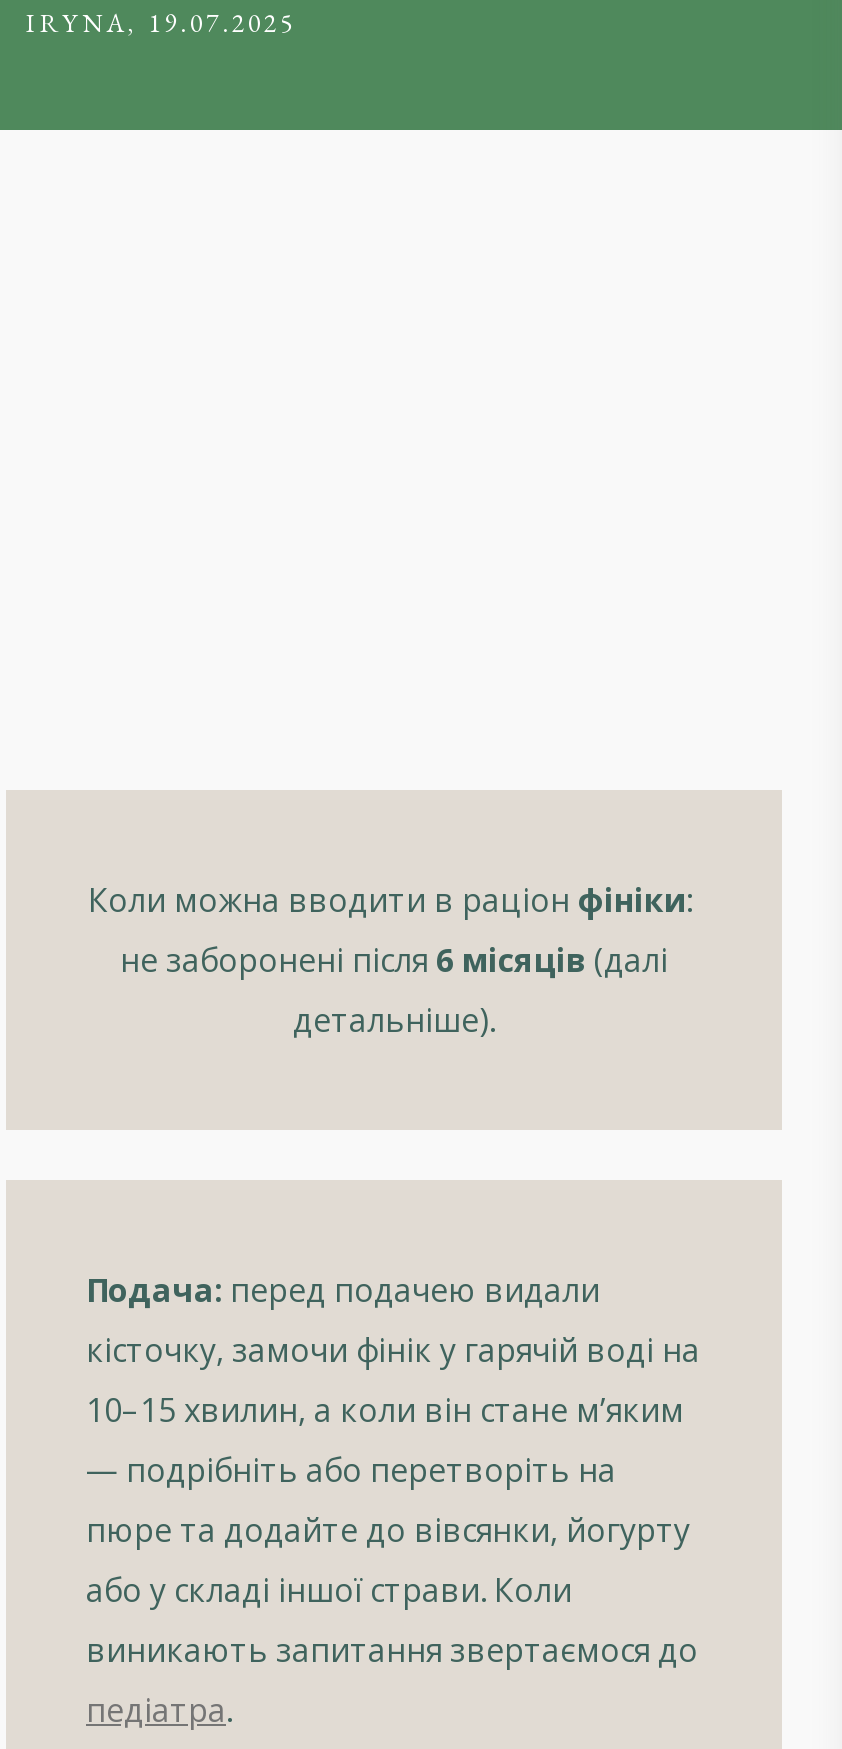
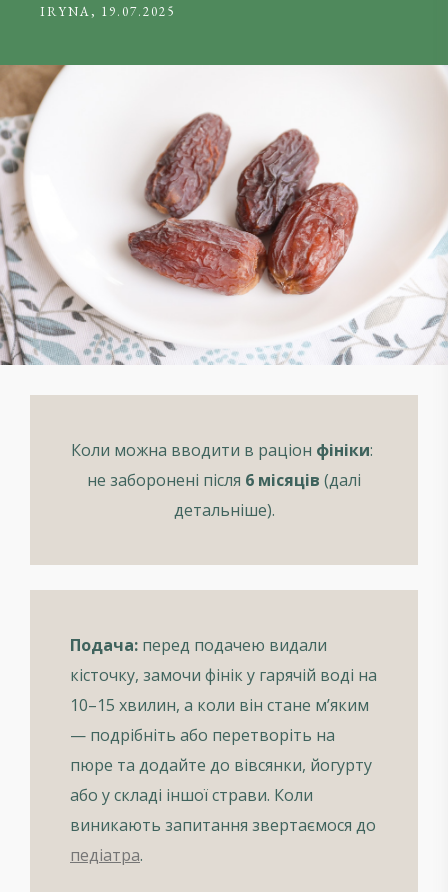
+ [image]
